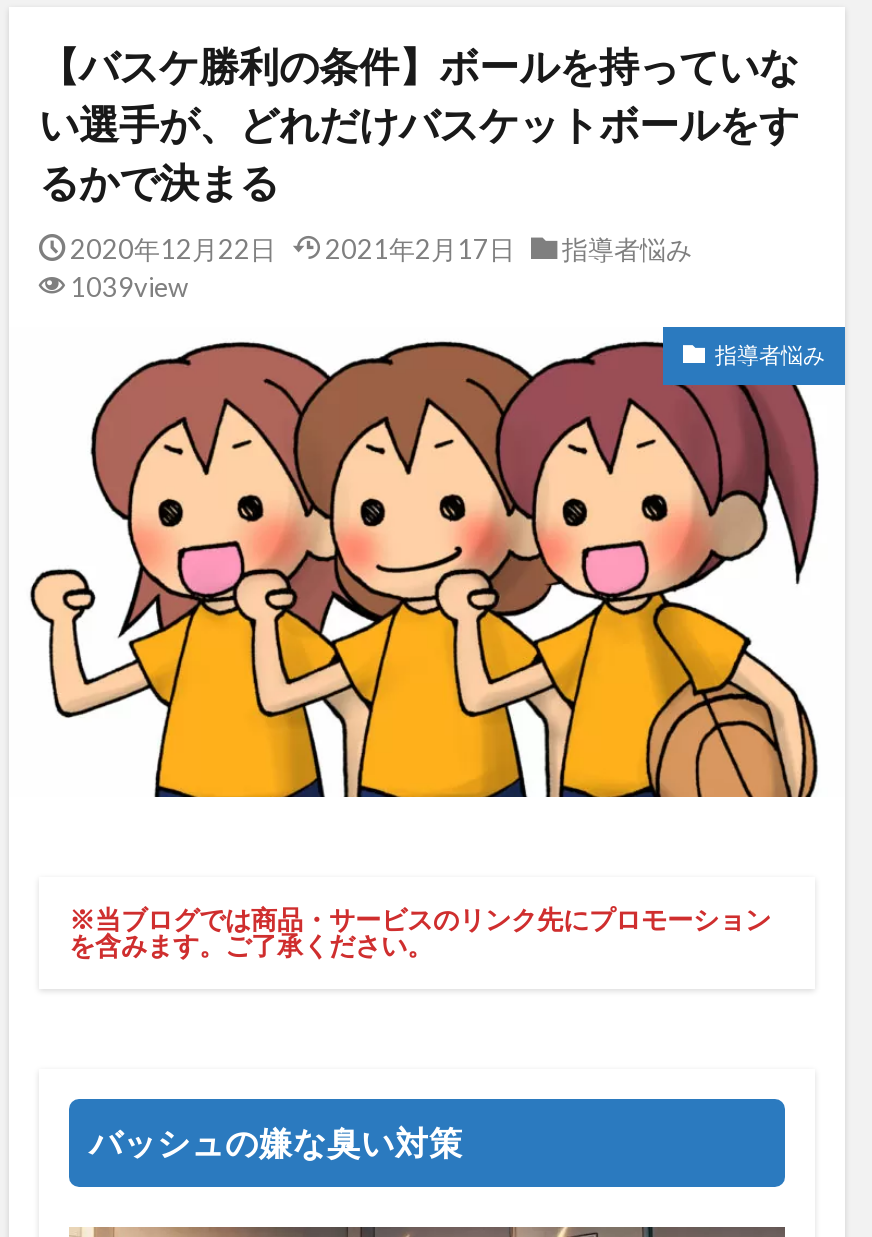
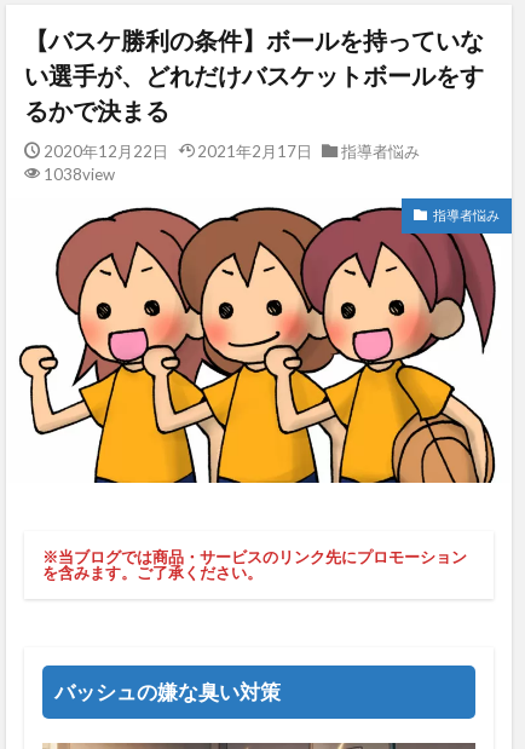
- 1039view
+ 1038view
